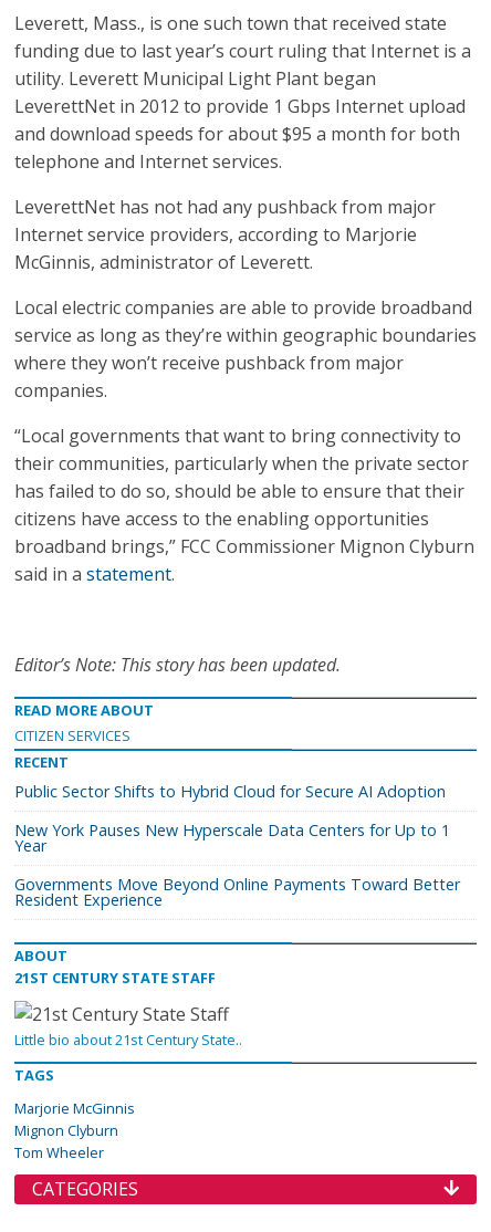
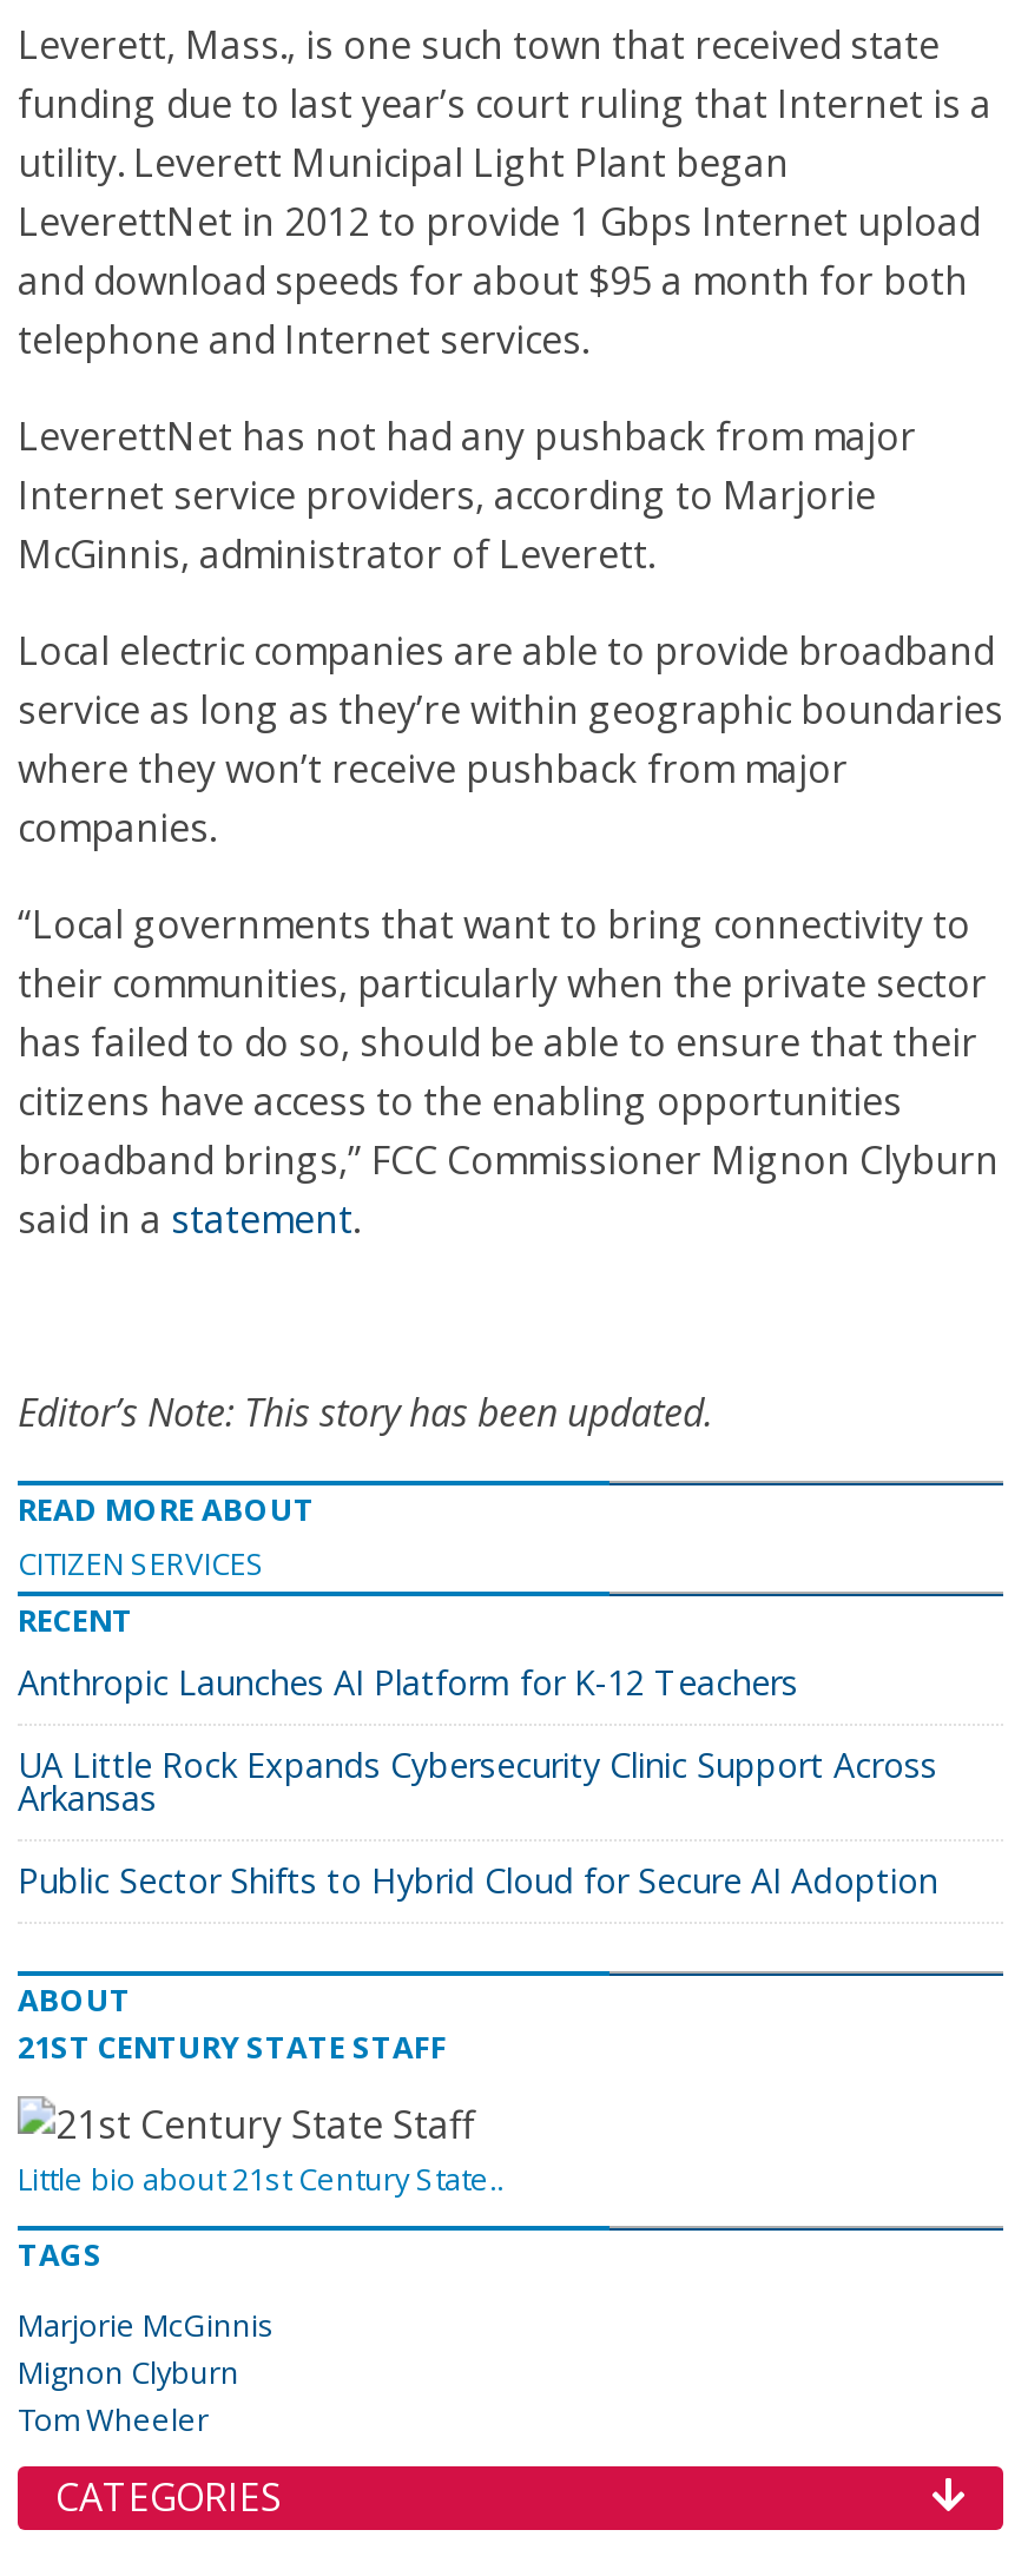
+ Anthropic Launches AI Platform for K-12 Teachers
+ UA Little Rock Expands Cybersecurity Clinic Support Across
+ Arkansas

moved down: Public Sector Shifts to Hybrid Cloud for Secure AI Adoption

- New York Pauses New Hyperscale Data Centers for Up to 1
- Year
- Governments Move Beyond Online Payments Toward Better
- Resident Experience
